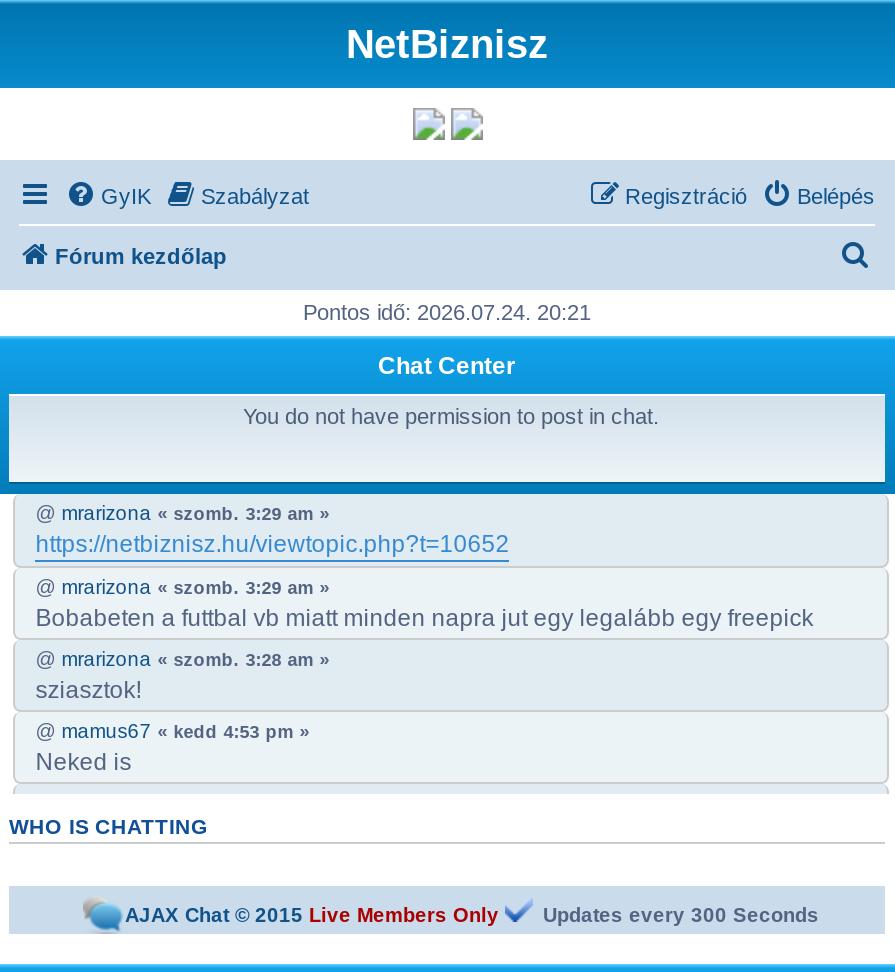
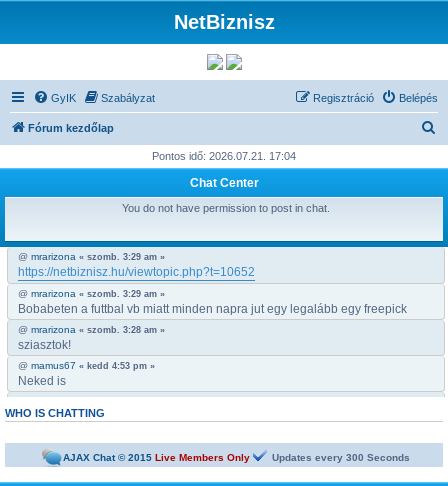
- Pontos idő: 2026.07.24. 20:21
+ Pontos idő: 2026.07.21. 17:04
